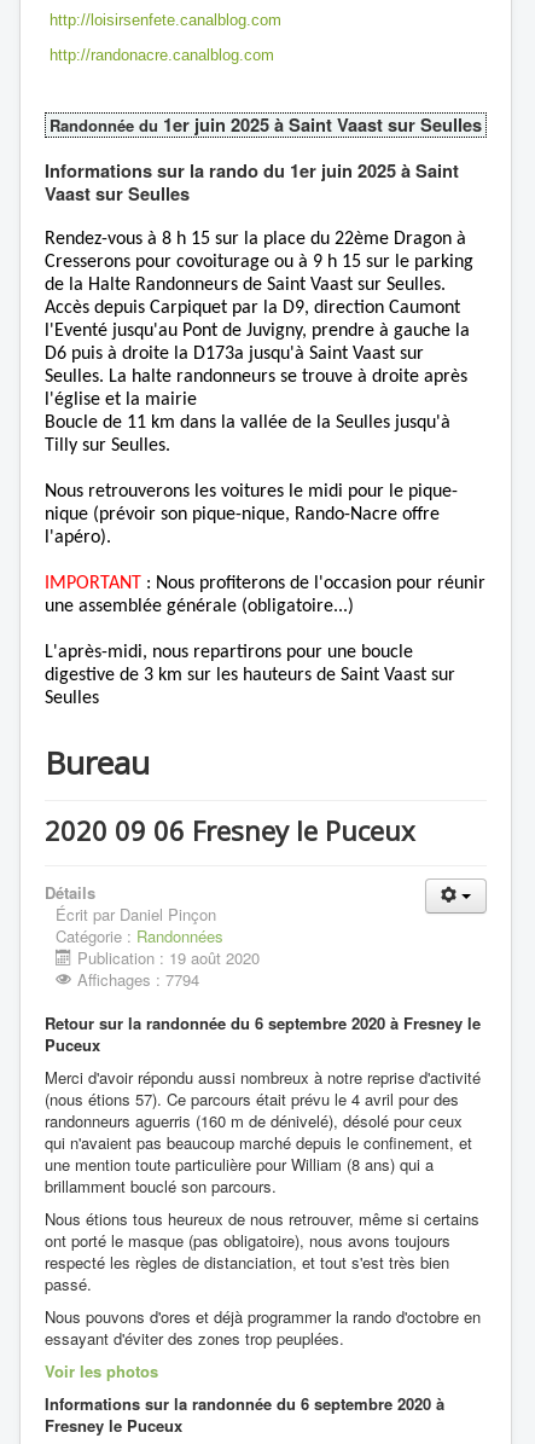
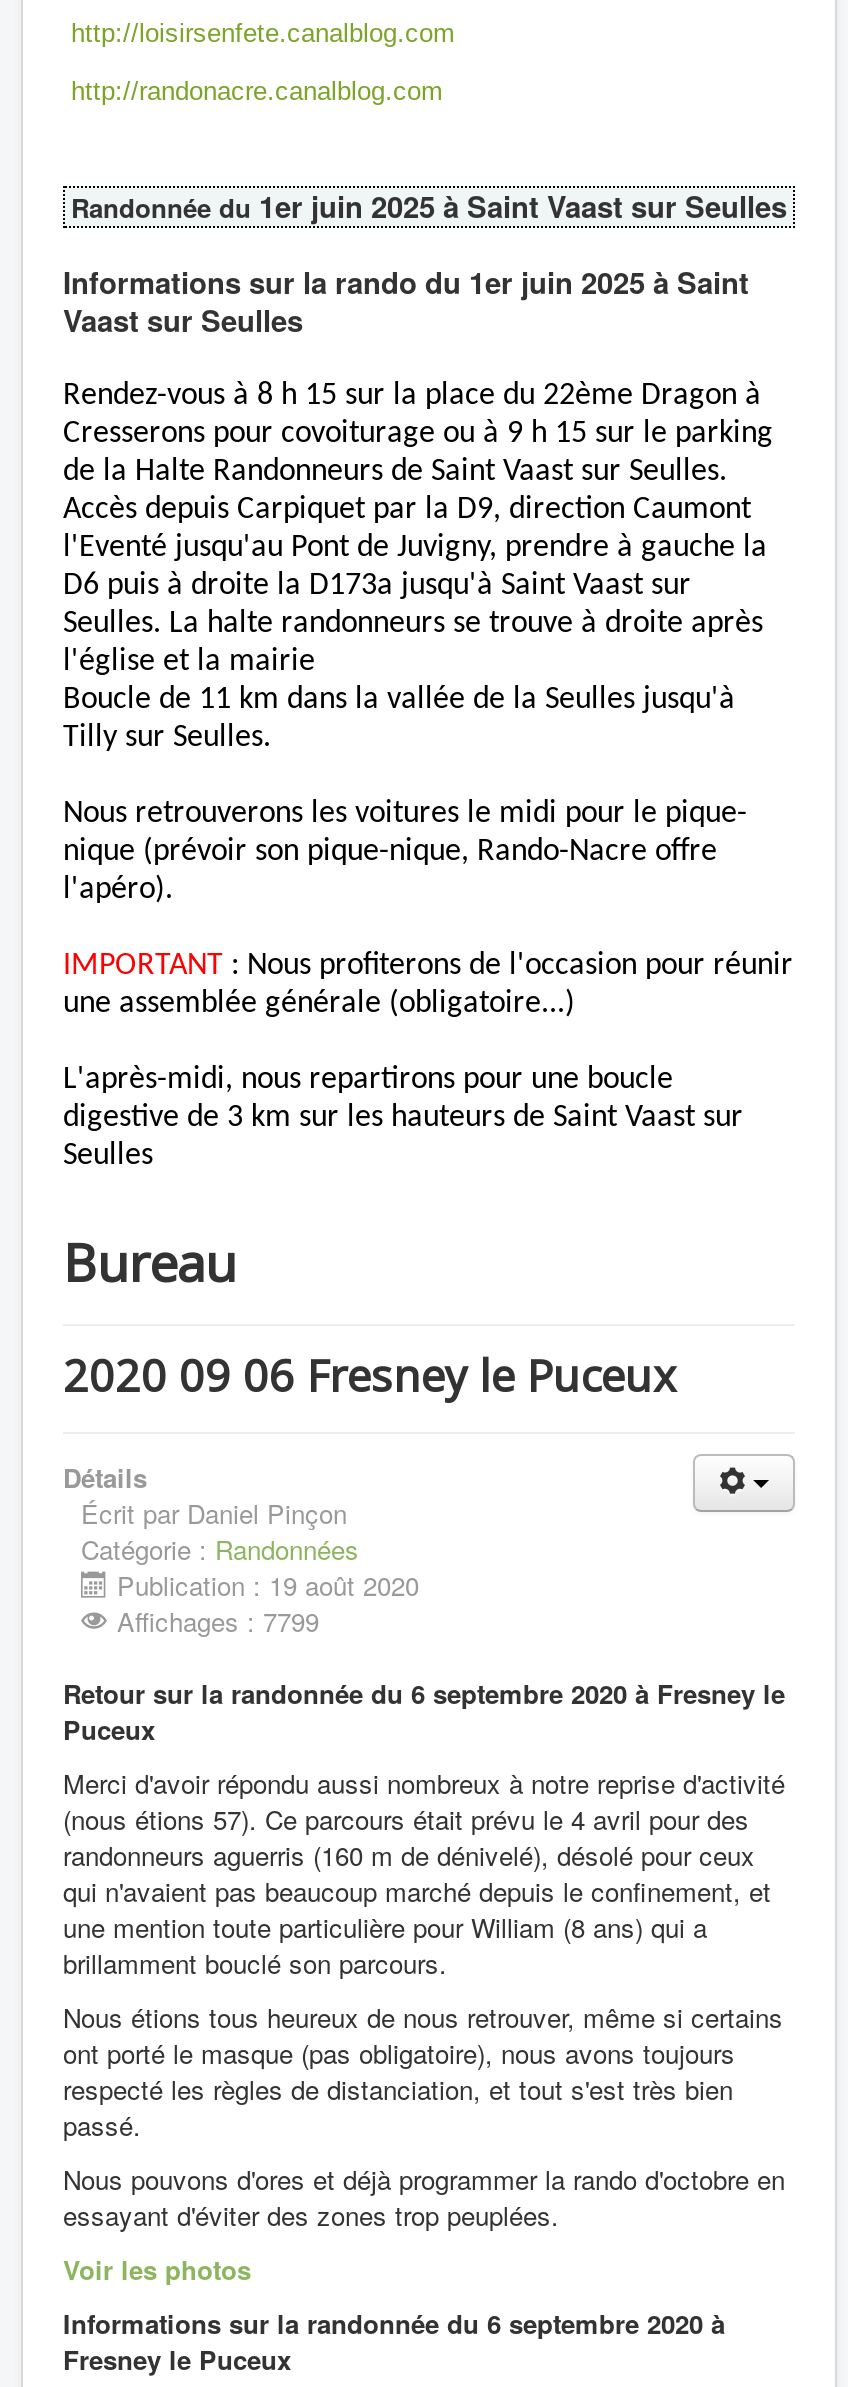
- Affichages : 7794
+ Affichages : 7799
